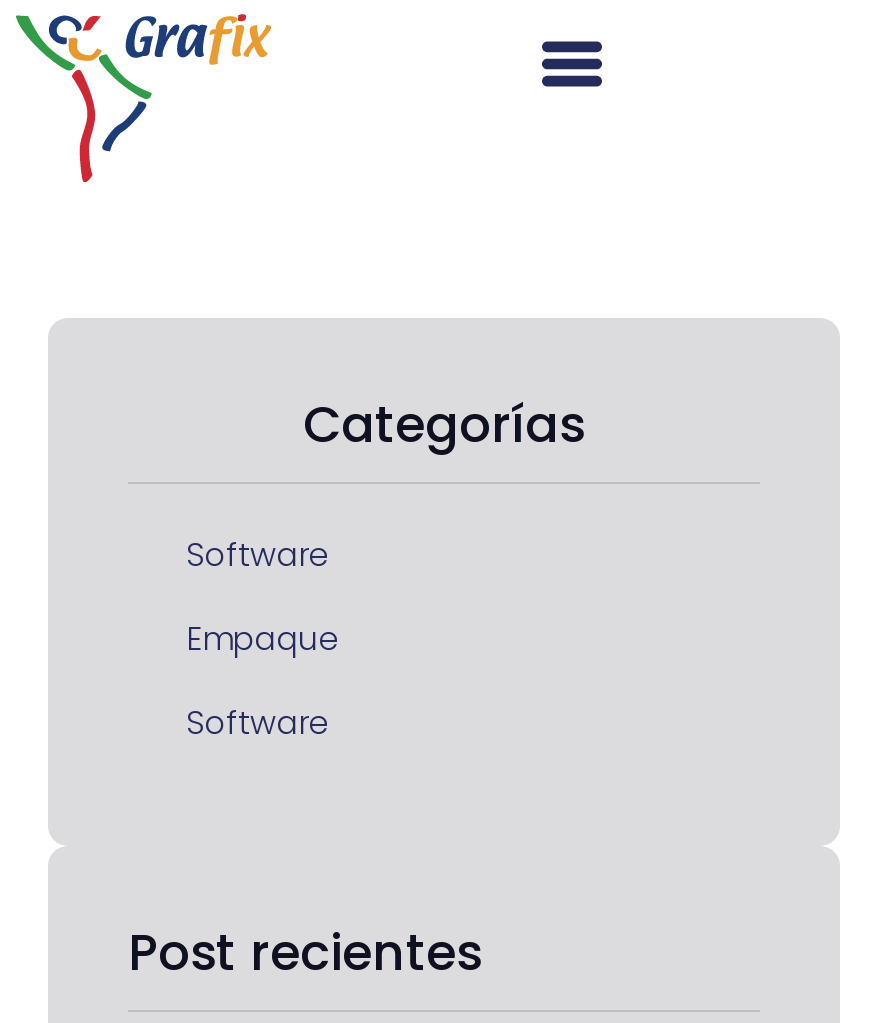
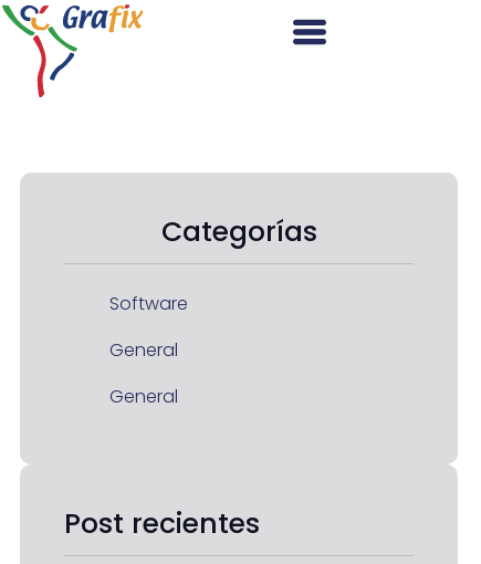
- Empaque
+ General

- Software
+ General
